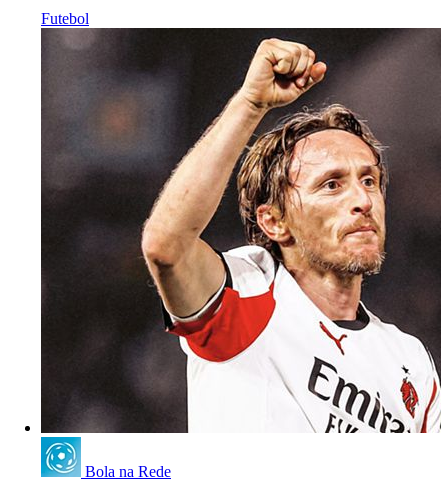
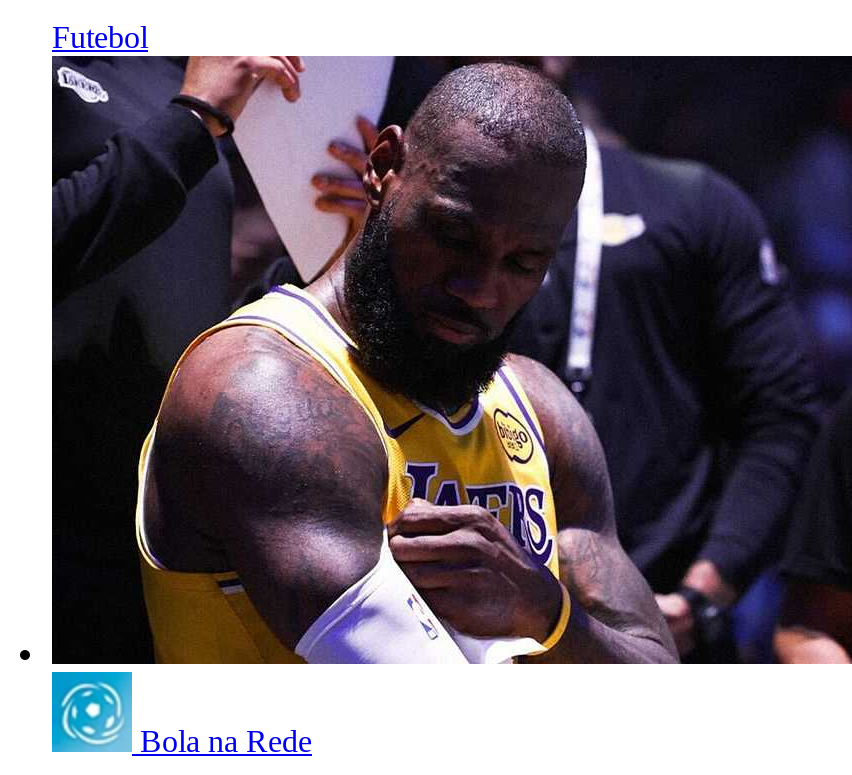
- [image]
+ [image]
